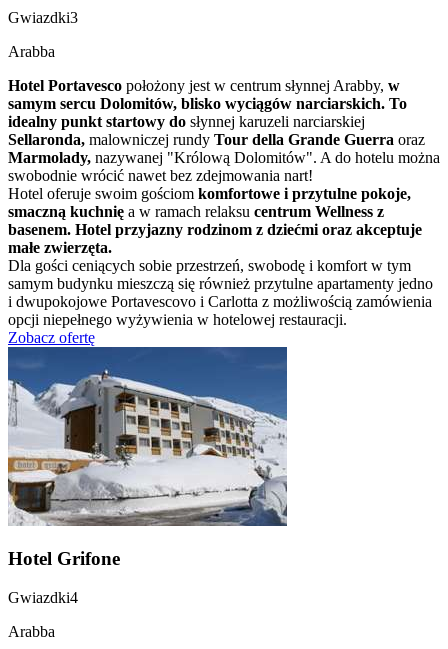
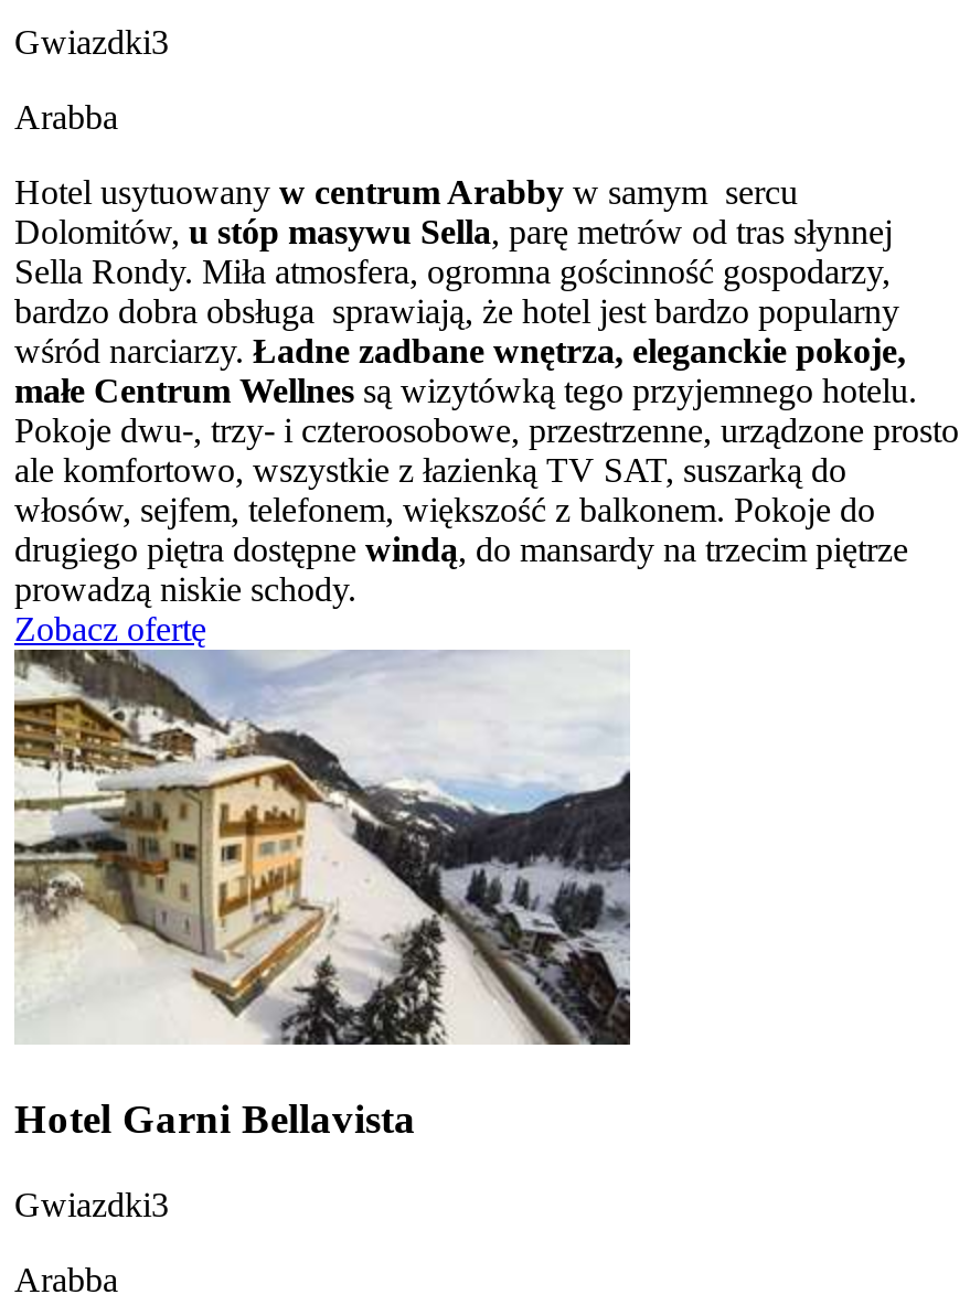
- Hotel Portavesco położony jest w centrum słynnej Arabby, w
- samym sercu Dolomitów, blisko wyciągów narciarskich. To
- idealny punkt startowy do słynnej karuzeli narciarskiej
- Sellaronda, malowniczej rundy Tour della Grande Guerra oraz
- Marmolady, nazywanej "Królową Dolomitów". A do hotelu można
- swobodnie wrócić nawet bez zdejmowania nart!
- Hotel oferuje swoim gościom komfortowe i przytulne pokoje,
- smaczną kuchnię a w ramach relaksu centrum Wellness z
- basenem. Hotel przyjazny rodzinom z dziećmi oraz akceptuje
- małe zwierzęta.
- Dla gości ceniących sobie przestrzeń, swobodę i komfort w tym
- samym budynku mieszczą się również przytulne apartamenty jedno
- i dwupokojowe Portavescovo i Carlotta z możliwością zamówienia
- opcji niepełnego wyżywienia w hotelowej restauracji.
+ Hotel usytuowany w centrum Arabby w samym sercu
+ Dolomitów, u stóp masywu Sella, parę metrów od tras słynnej
+ Sella Rondy. Miła atmosfera, ogromna gościnność gospodarzy,
+ bardzo dobra obsługa sprawiają, że hotel jest bardzo popularny
+ wśród narciarzy. Ładne zadbane wnętrza, eleganckie pokoje,
+ małe Centrum Wellnes są wizytówką tego przyjemnego hotelu.
+ Pokoje dwu-, trzy- i czteroosobowe, przestrzenne, urządzone prosto
+ ale komfortowo, wszystkie z łazienką TV SAT, suszarką do
+ włosów, sejfem, telefonem, większość z balkonem. Pokoje do
+ drugiego piętra dostępne windą, do mansardy na trzecim piętrze
+ prowadzą niskie schody.

- [image]
- Hotel Grifone
+ [image]
+ Hotel Garni Bellavista

- Gwiazdki4
+ Gwiazdki3
